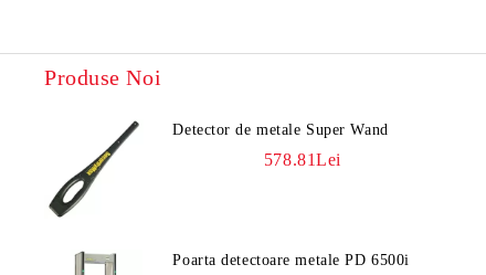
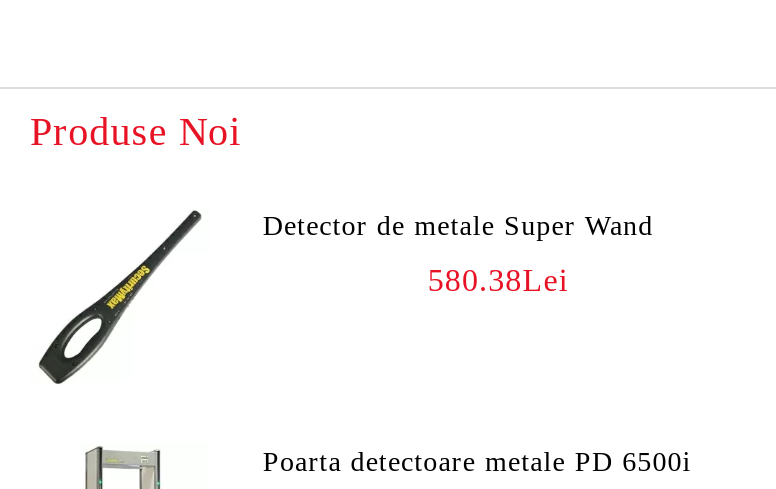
- 578.81Lei
+ 580.38Lei
